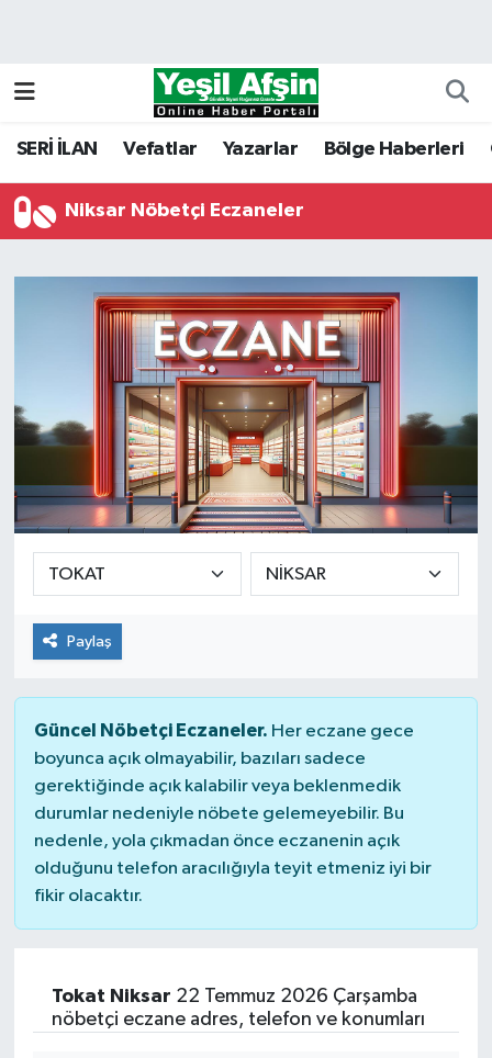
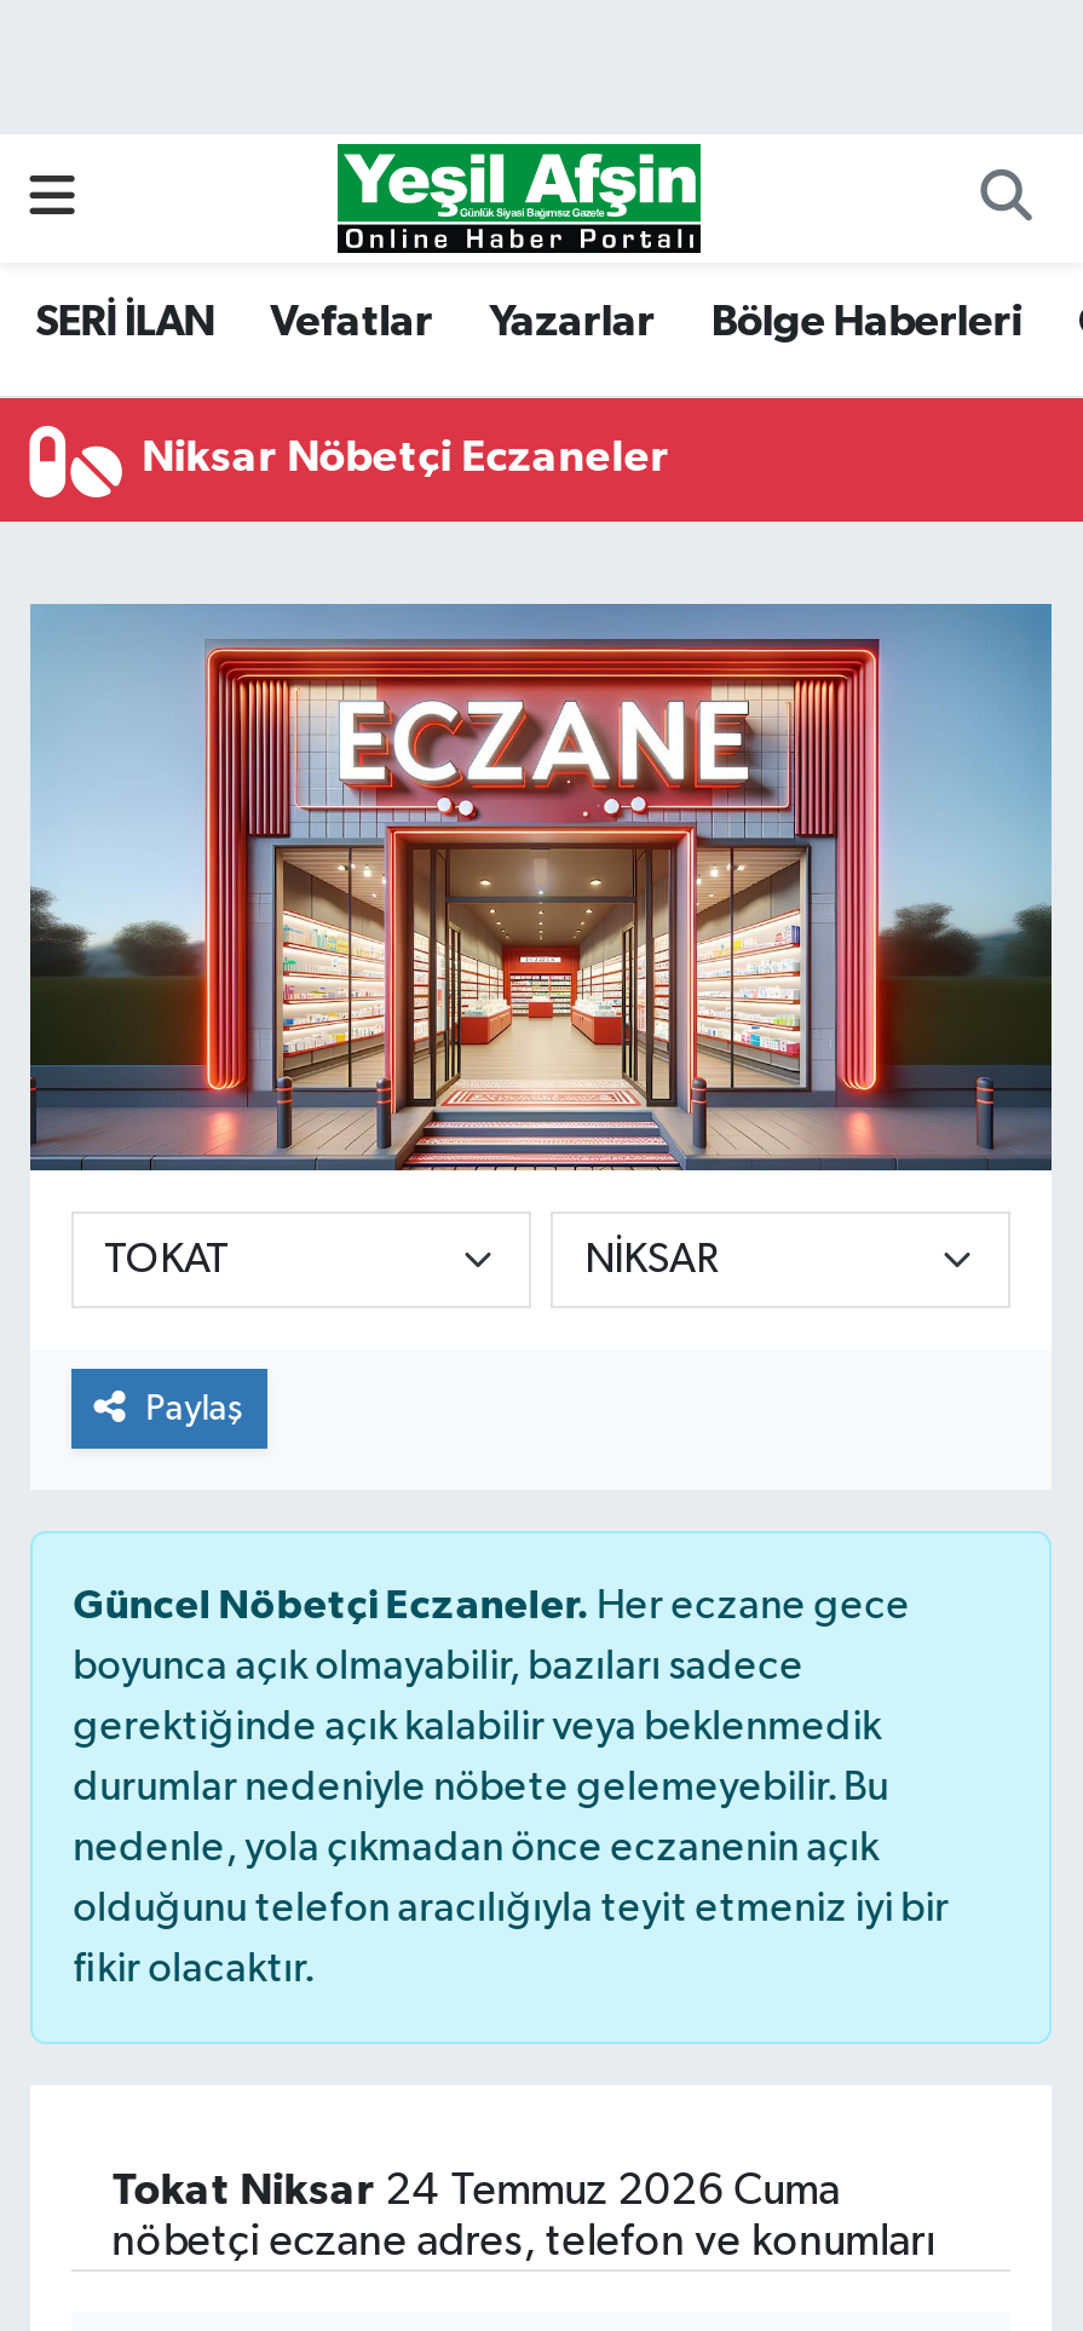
- Tokat Niksar 22 Temmuz 2026 Çarşamba
+ Tokat Niksar 24 Temmuz 2026 Cuma
